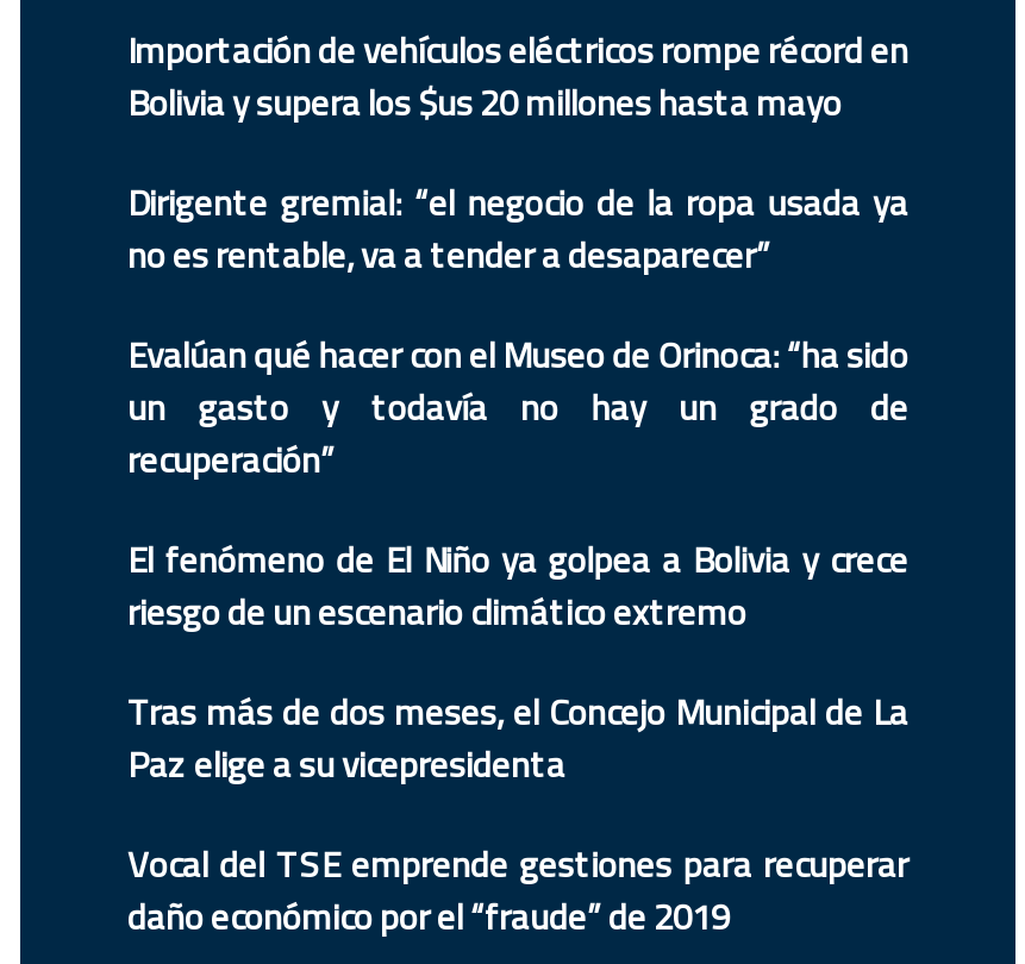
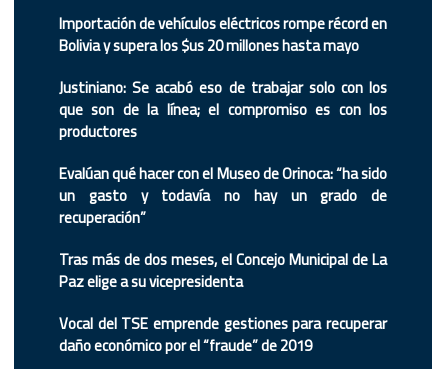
- Dirigente gremial: “el negocio de la ropa usada ya
- no es rentable, va a tender a desaparecer”
+ Justiniano: Se acabó eso de trabajar solo con los
+ que son de la línea; el compromiso es con los
+ productores

moved down: Evalúan qué hacer con el Museo de Orinoca: “ha sido | un gasto y todavía no hay un grado de

- El fenómeno de El Niño ya golpea a Bolivia y crece
- riesgo de un escenario climático extremo
